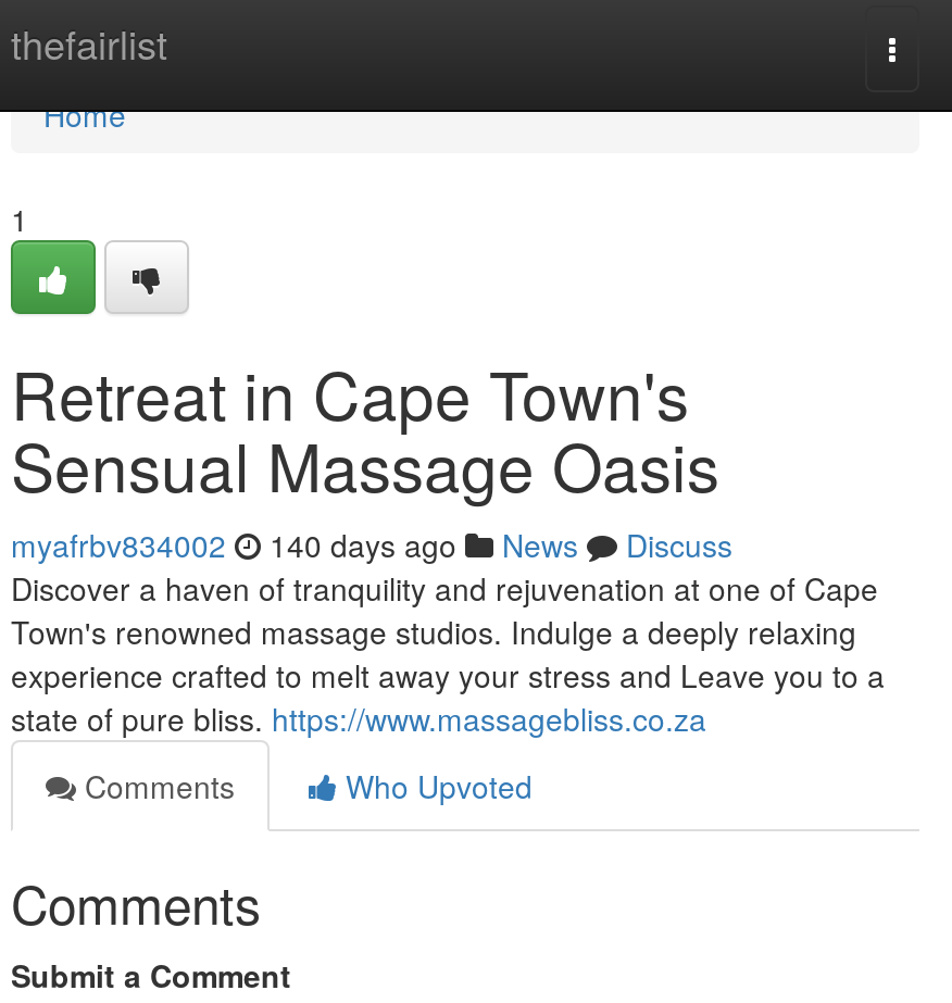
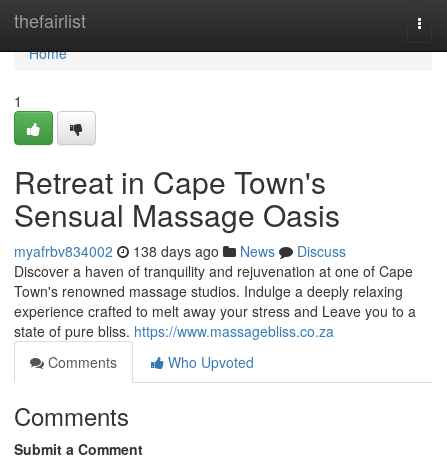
- myafrbv834002 140 days ago News Discuss
+ myafrbv834002 138 days ago News Discuss
